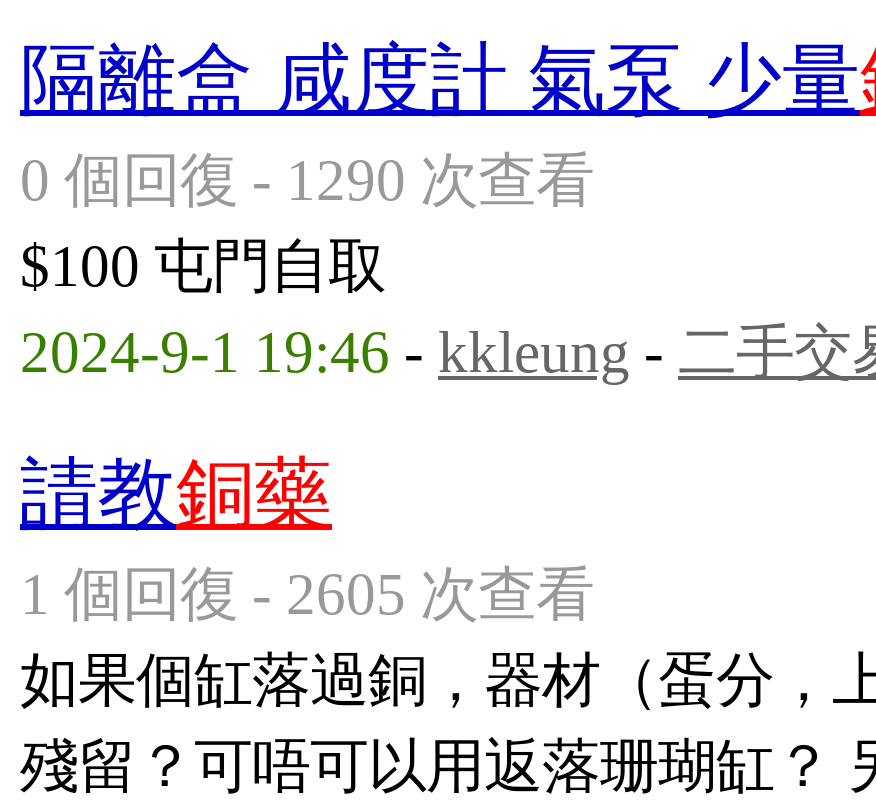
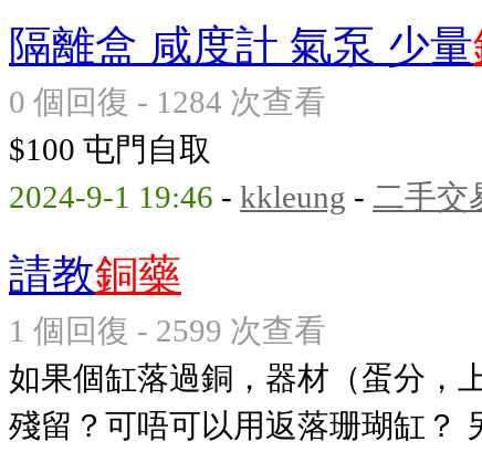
- 0 個回復 - 1290 次查看
+ 0 個回復 - 1284 次查看

- 1 個回復 - 2605 次查看
+ 1 個回復 - 2599 次查看
